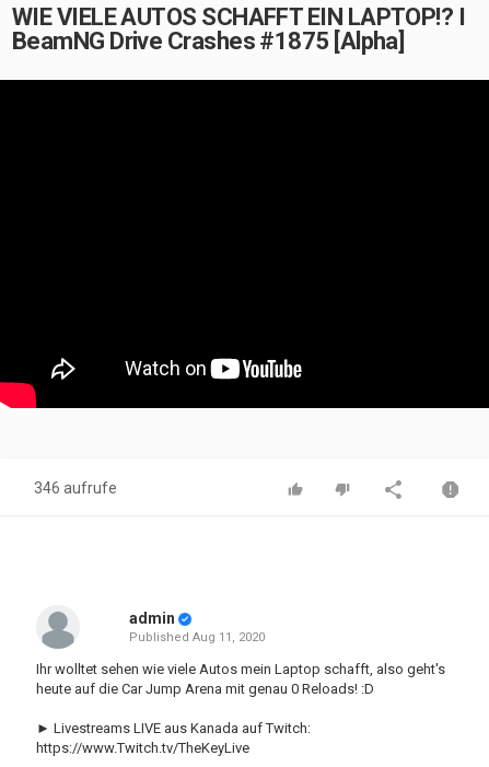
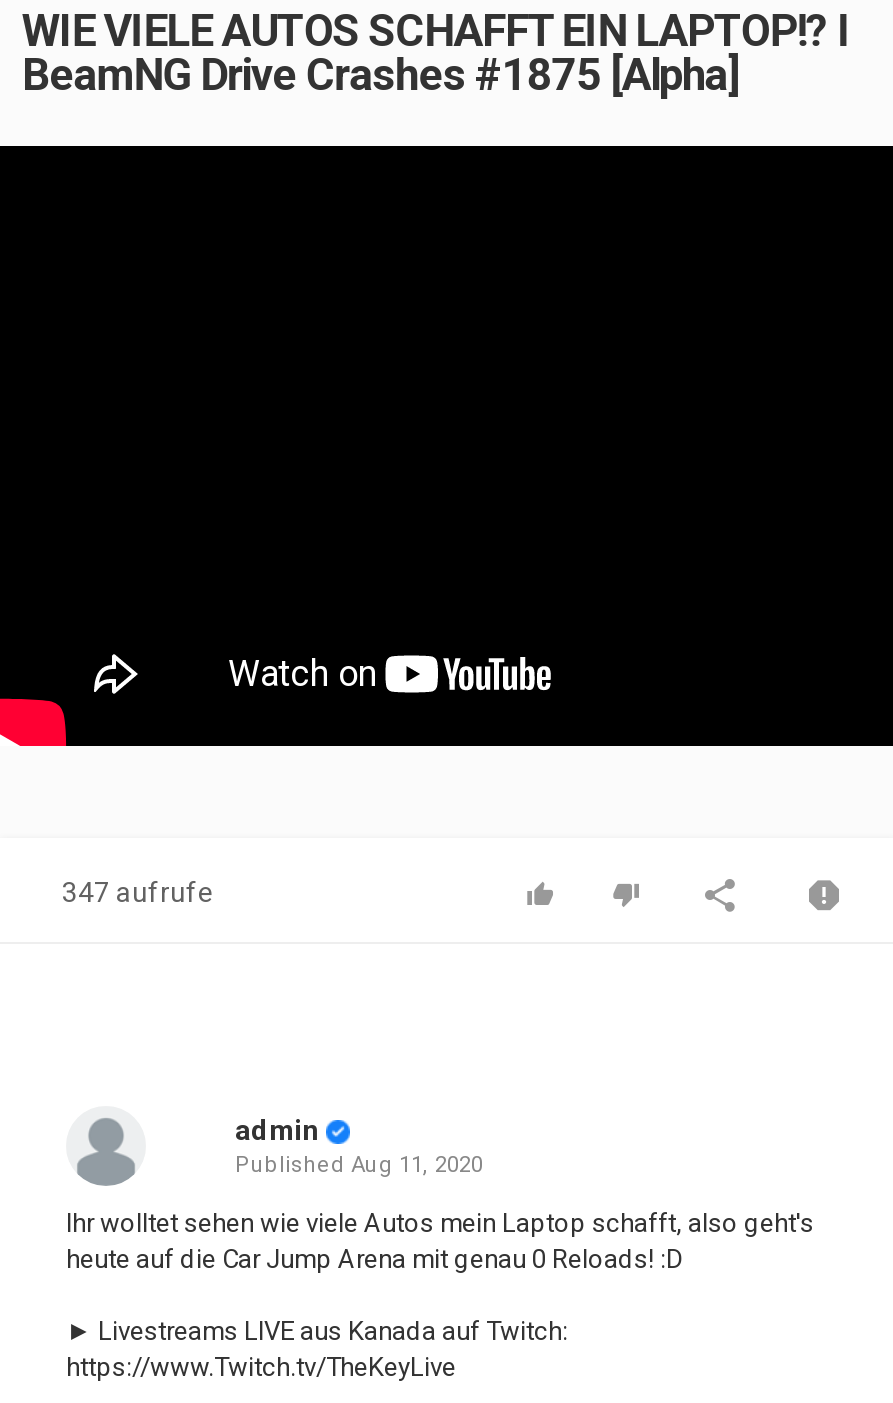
- 346 aufrufe
+ 347 aufrufe
